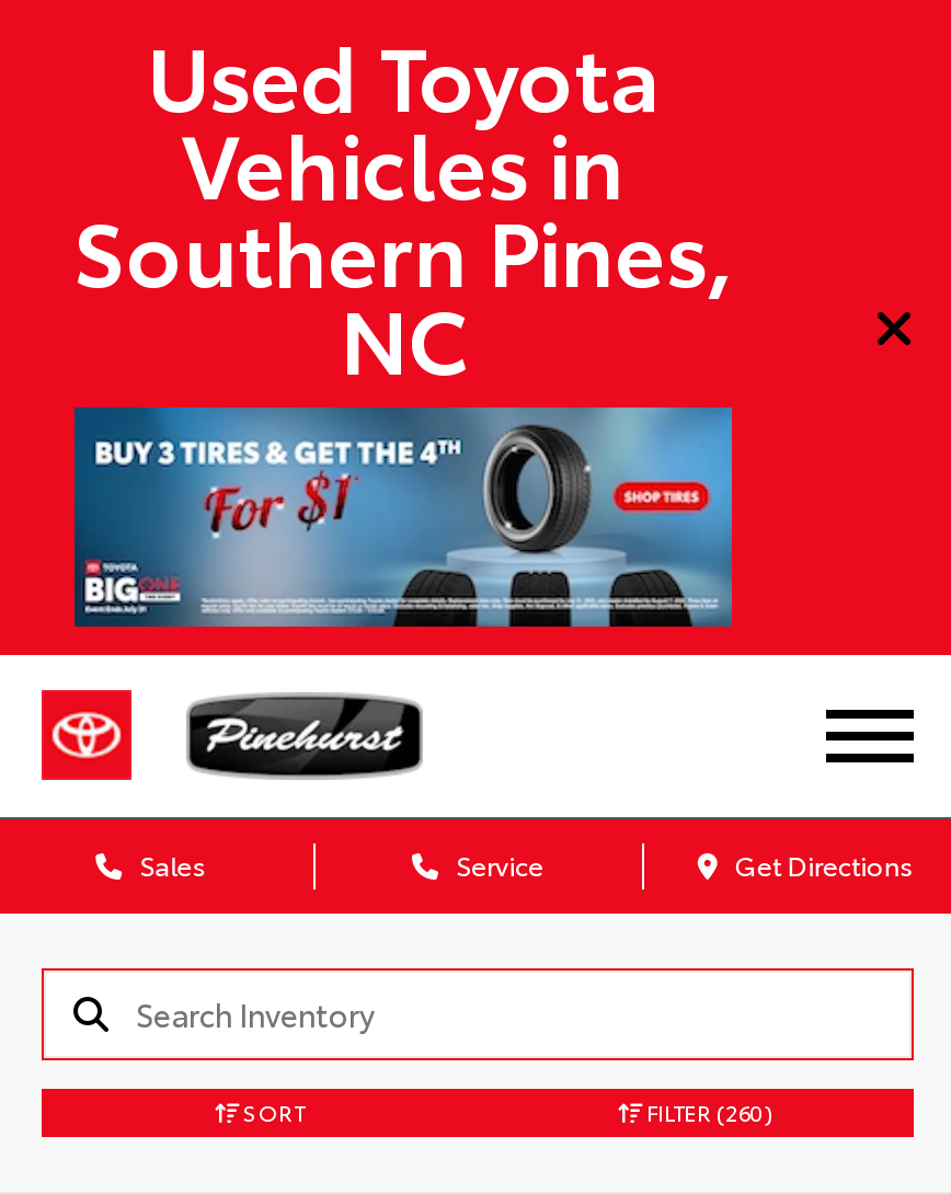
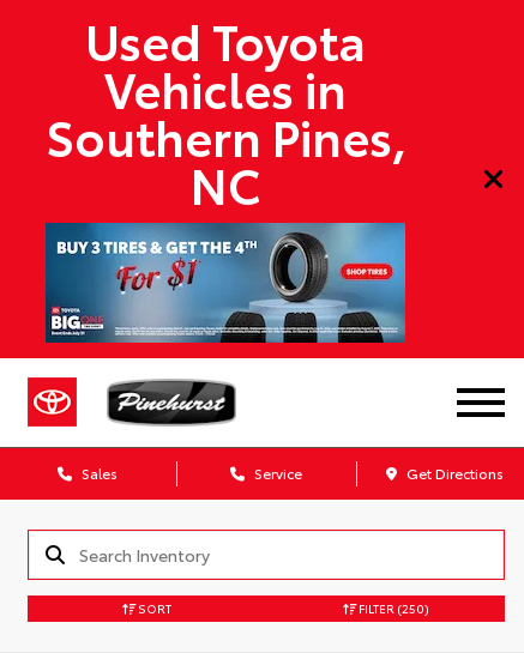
- FILTER (260)
+ FILTER (250)
